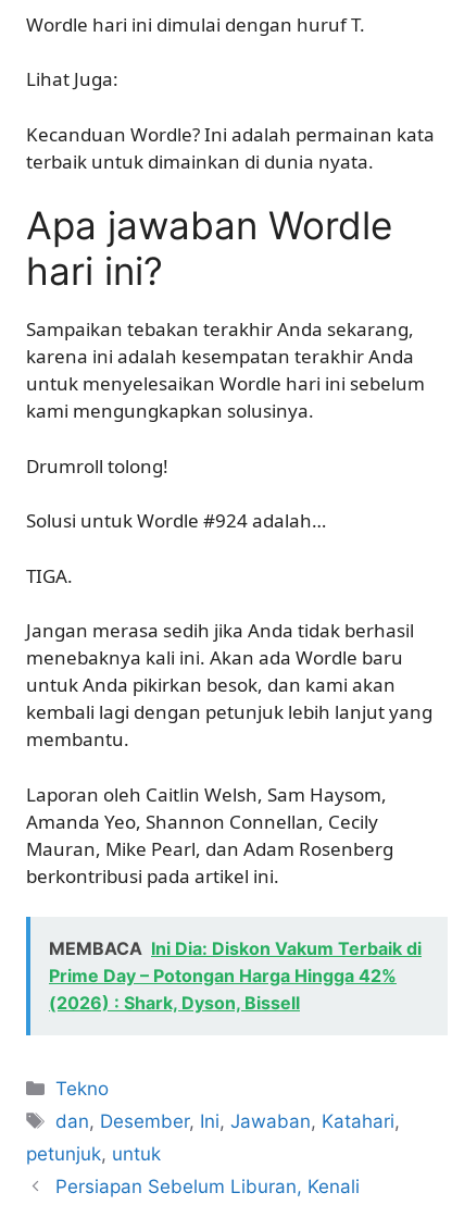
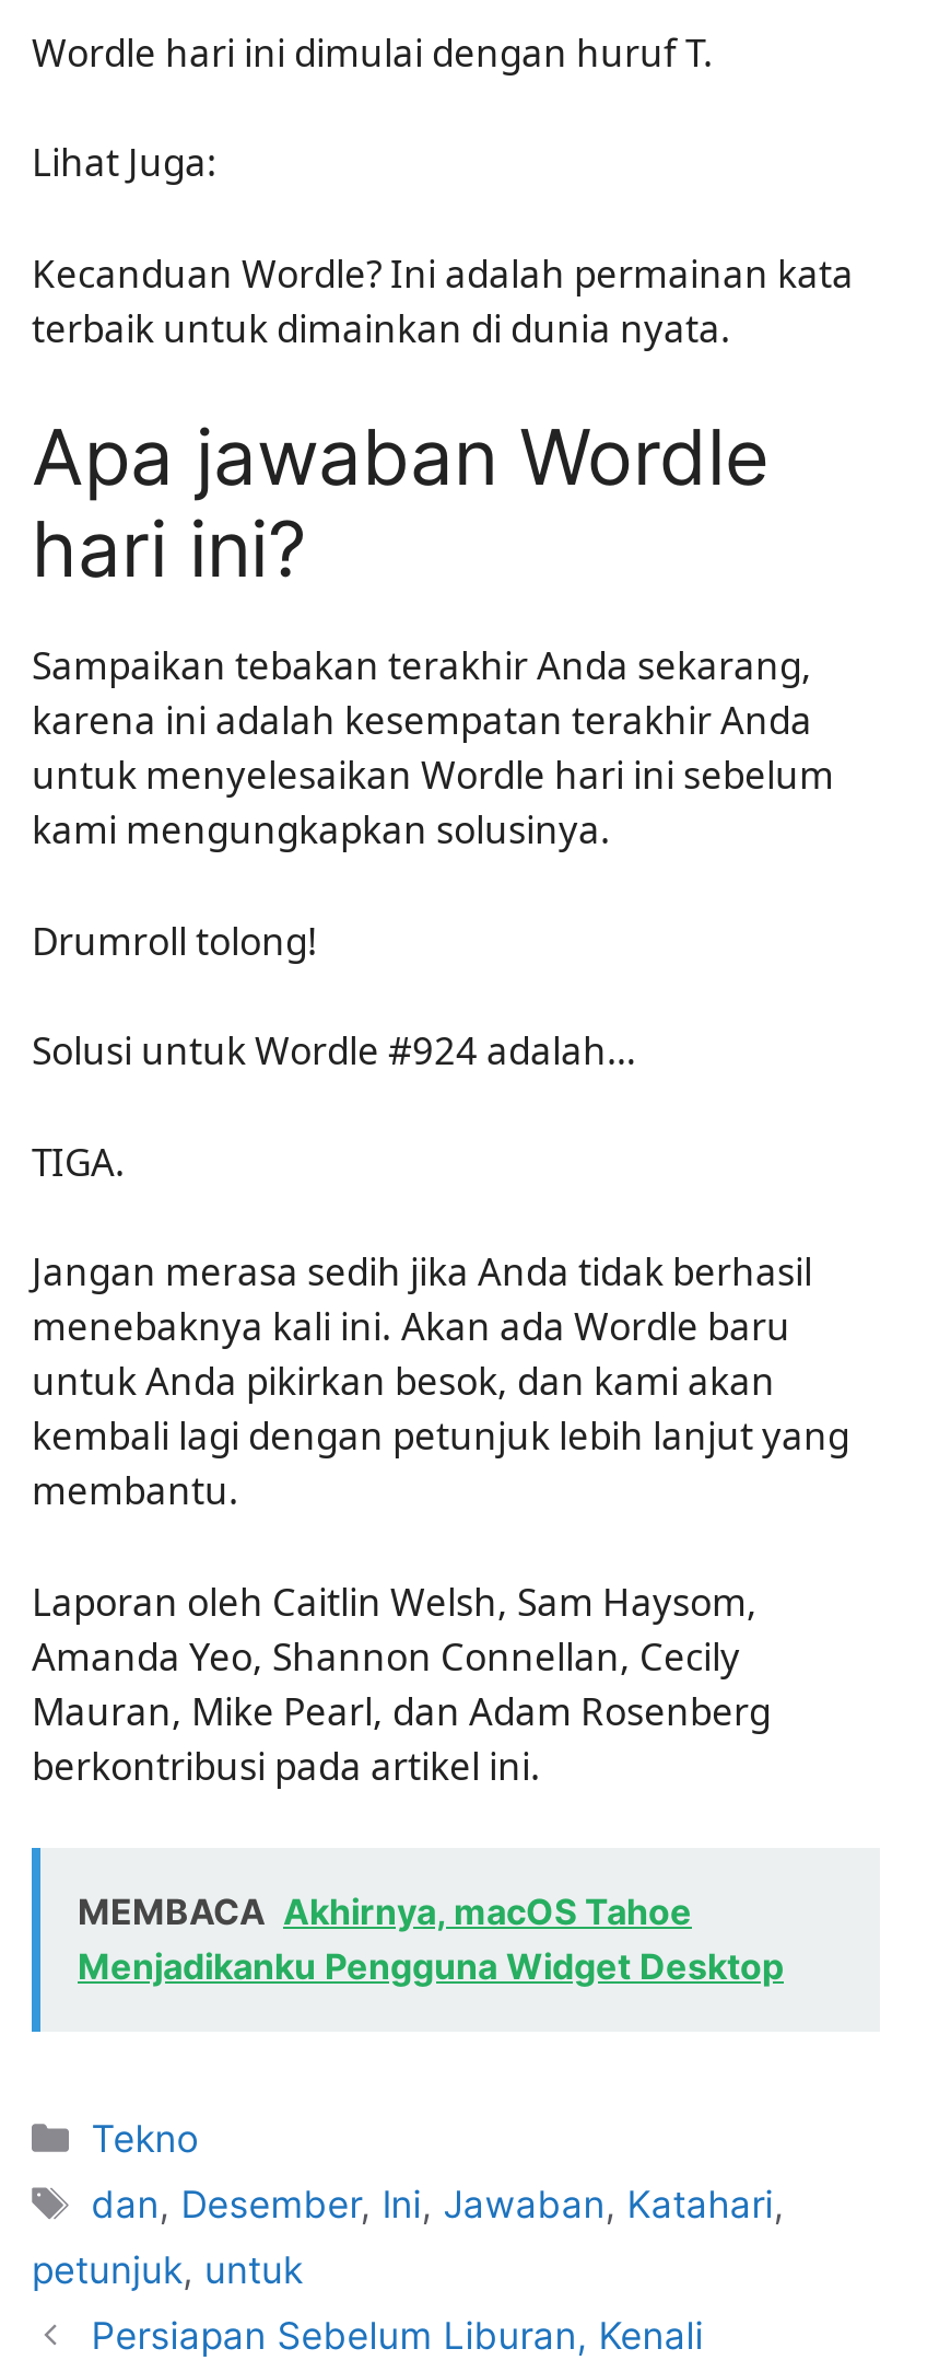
- MEMBACA Ini Dia: Diskon Vakum Terbaik di
- Prime Day – Potongan Harga Hingga 42%
- (2026) : Shark, Dyson, Bissell
+ MEMBACA Akhirnya, macOS Tahoe
+ Menjadikanku Pengguna Widget Desktop
